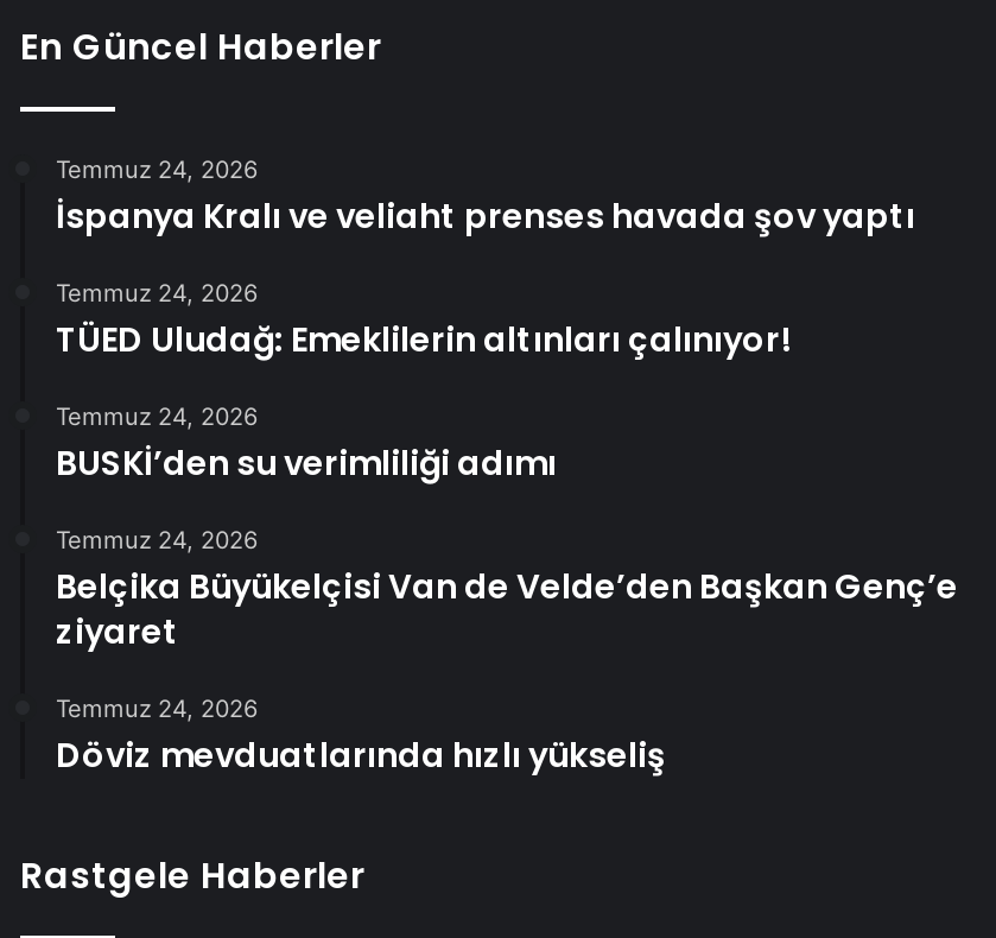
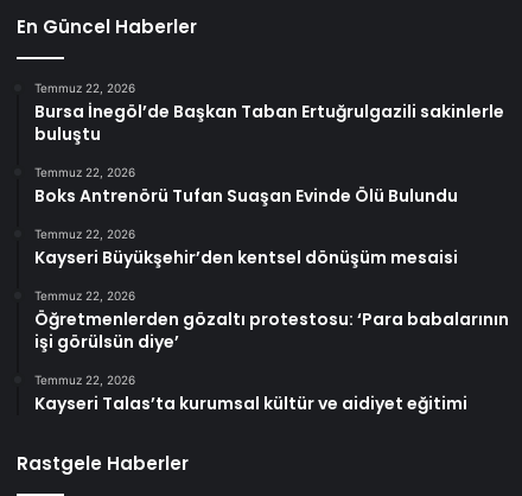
- Temmuz 24, 2026
- İspanya Kralı ve veliaht prenses havada şov yaptı
+ Temmuz 22, 2026
+ Bursa İnegöl’de Başkan Taban Ertuğrulgazili sakinlerle
+ buluştu

- Temmuz 24, 2026
- TÜED Uludağ: Emeklilerin altınları çalınıyor!
+ Temmuz 22, 2026
+ Boks Antrenörü Tufan Suaşan Evinde Ölü Bulundu

- Temmuz 24, 2026
- BUSKİ’den su verimliliği adımı
+ Temmuz 22, 2026
+ Kayseri Büyükşehir’den kentsel dönüşüm mesaisi

- Temmuz 24, 2026
- Belçika Büyükelçisi Van de Velde’den Başkan Genç’e
- ziyaret
+ Temmuz 22, 2026
+ Öğretmenlerden gözaltı protestosu: ‘Para babalarının
+ işi görülsün diye’

- Temmuz 24, 2026
- Döviz mevduatlarında hızlı yükseliş
+ Temmuz 22, 2026
+ Kayseri Talas’ta kurumsal kültür ve aidiyet eğitimi
